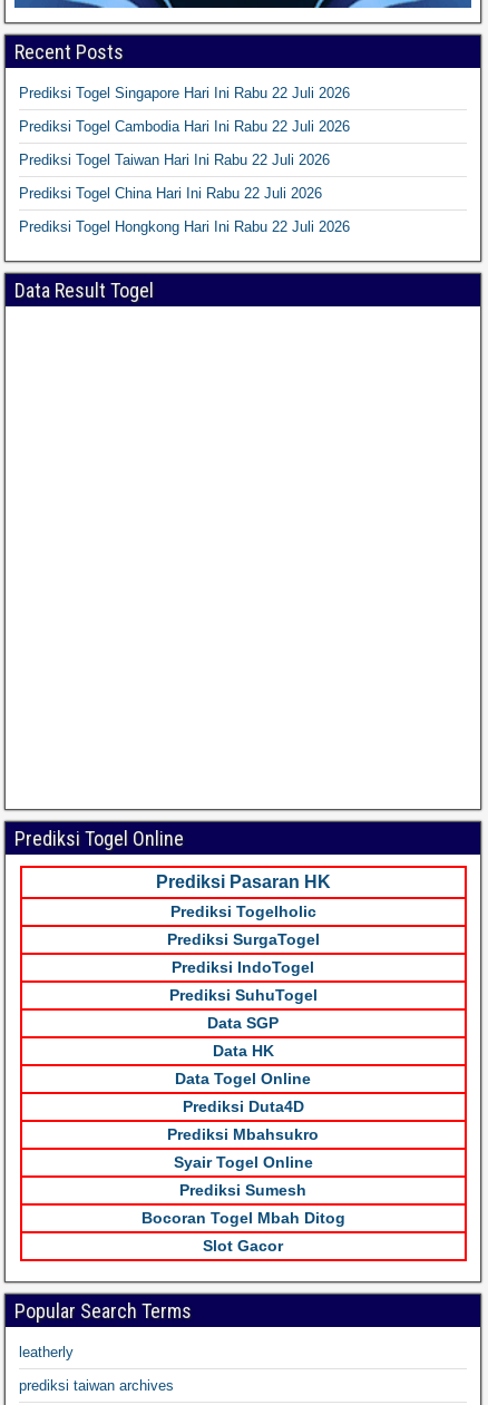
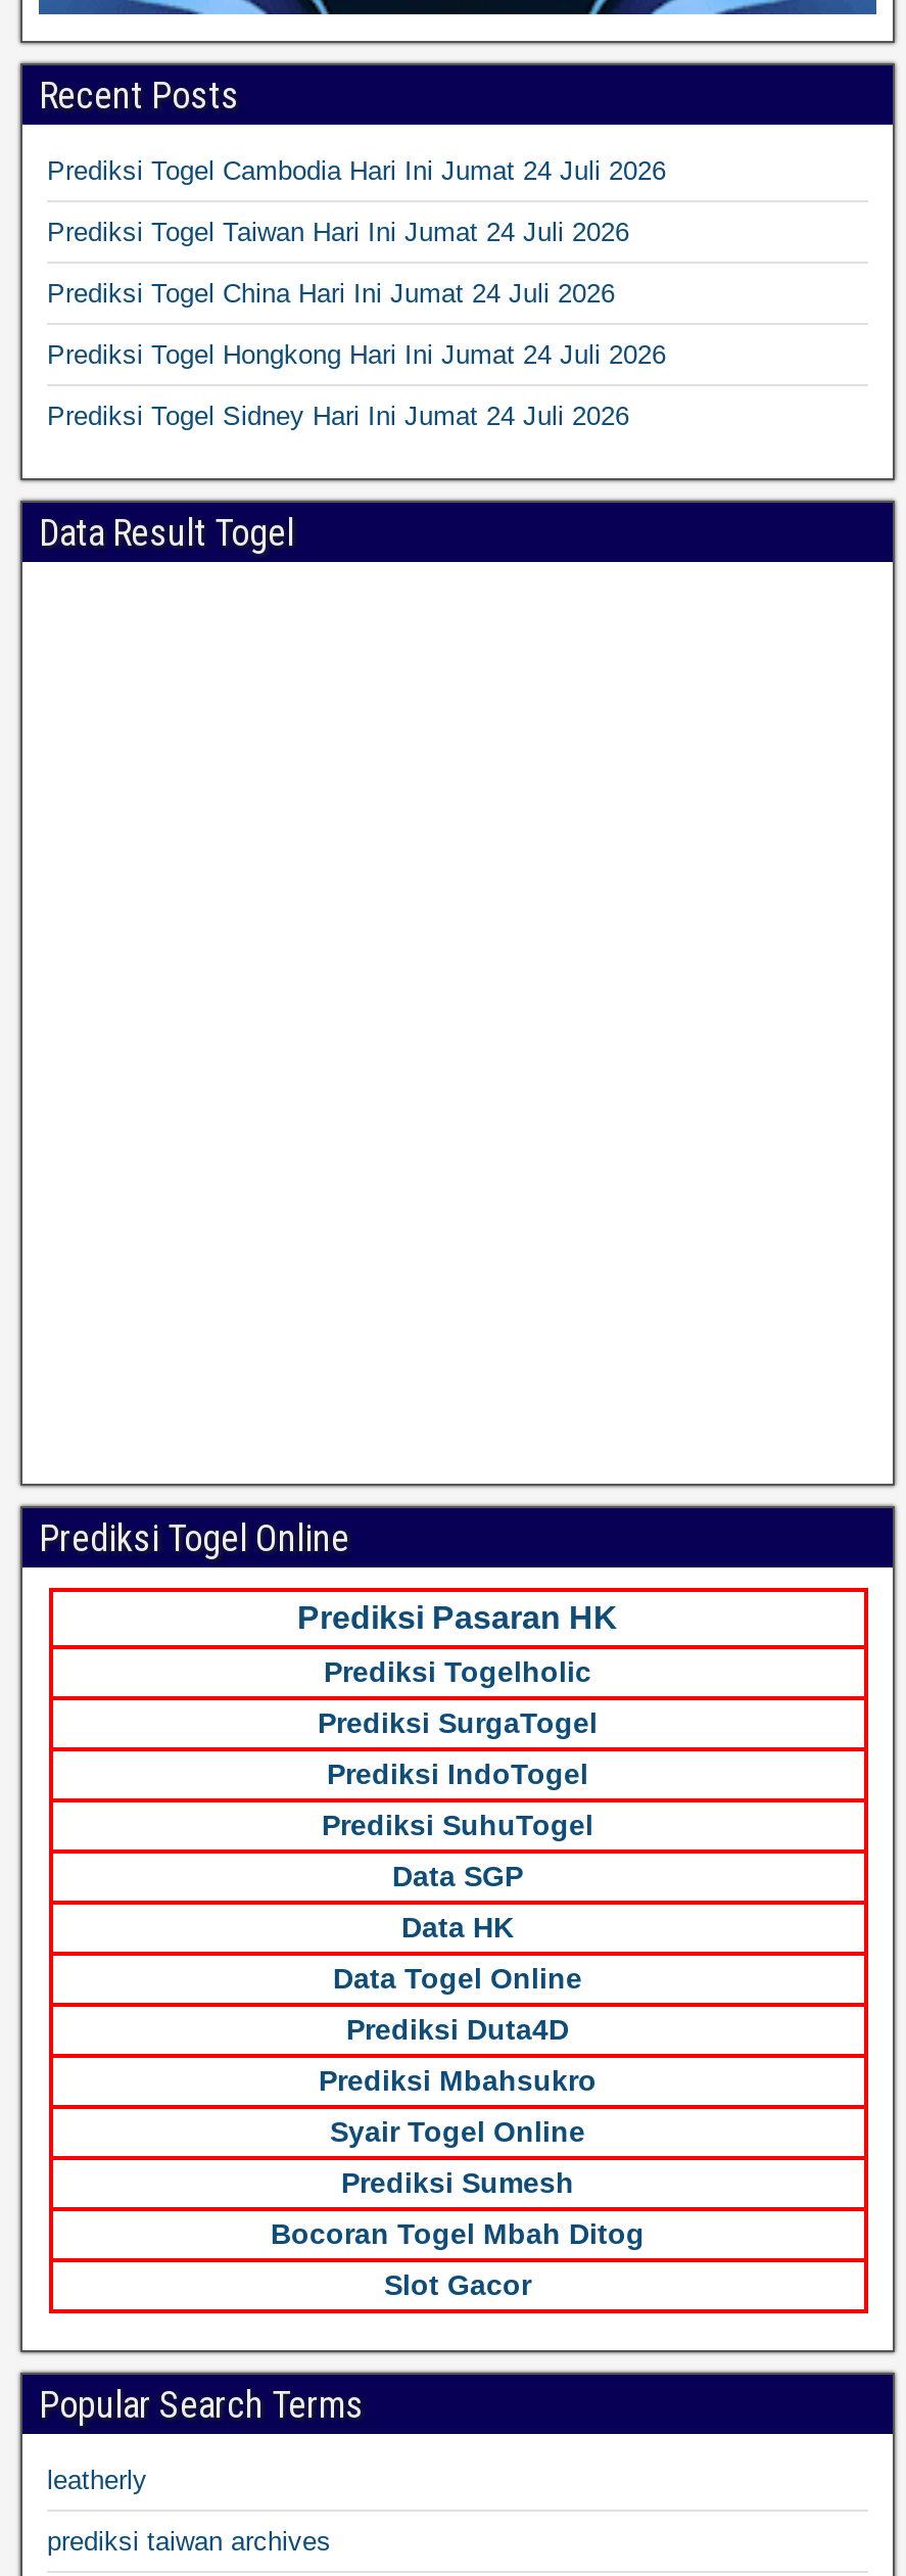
- Prediksi Togel Singapore Hari Ini Rabu 22 Juli 2026
+ Prediksi Togel Cambodia Hari Ini Jumat 24 Juli 2026

- Prediksi Togel Cambodia Hari Ini Rabu 22 Juli 2026
+ Prediksi Togel Taiwan Hari Ini Jumat 24 Juli 2026

- Prediksi Togel Taiwan Hari Ini Rabu 22 Juli 2026
+ Prediksi Togel China Hari Ini Jumat 24 Juli 2026

- Prediksi Togel China Hari Ini Rabu 22 Juli 2026
+ Prediksi Togel Hongkong Hari Ini Jumat 24 Juli 2026

- Prediksi Togel Hongkong Hari Ini Rabu 22 Juli 2026
+ Prediksi Togel Sidney Hari Ini Jumat 24 Juli 2026
